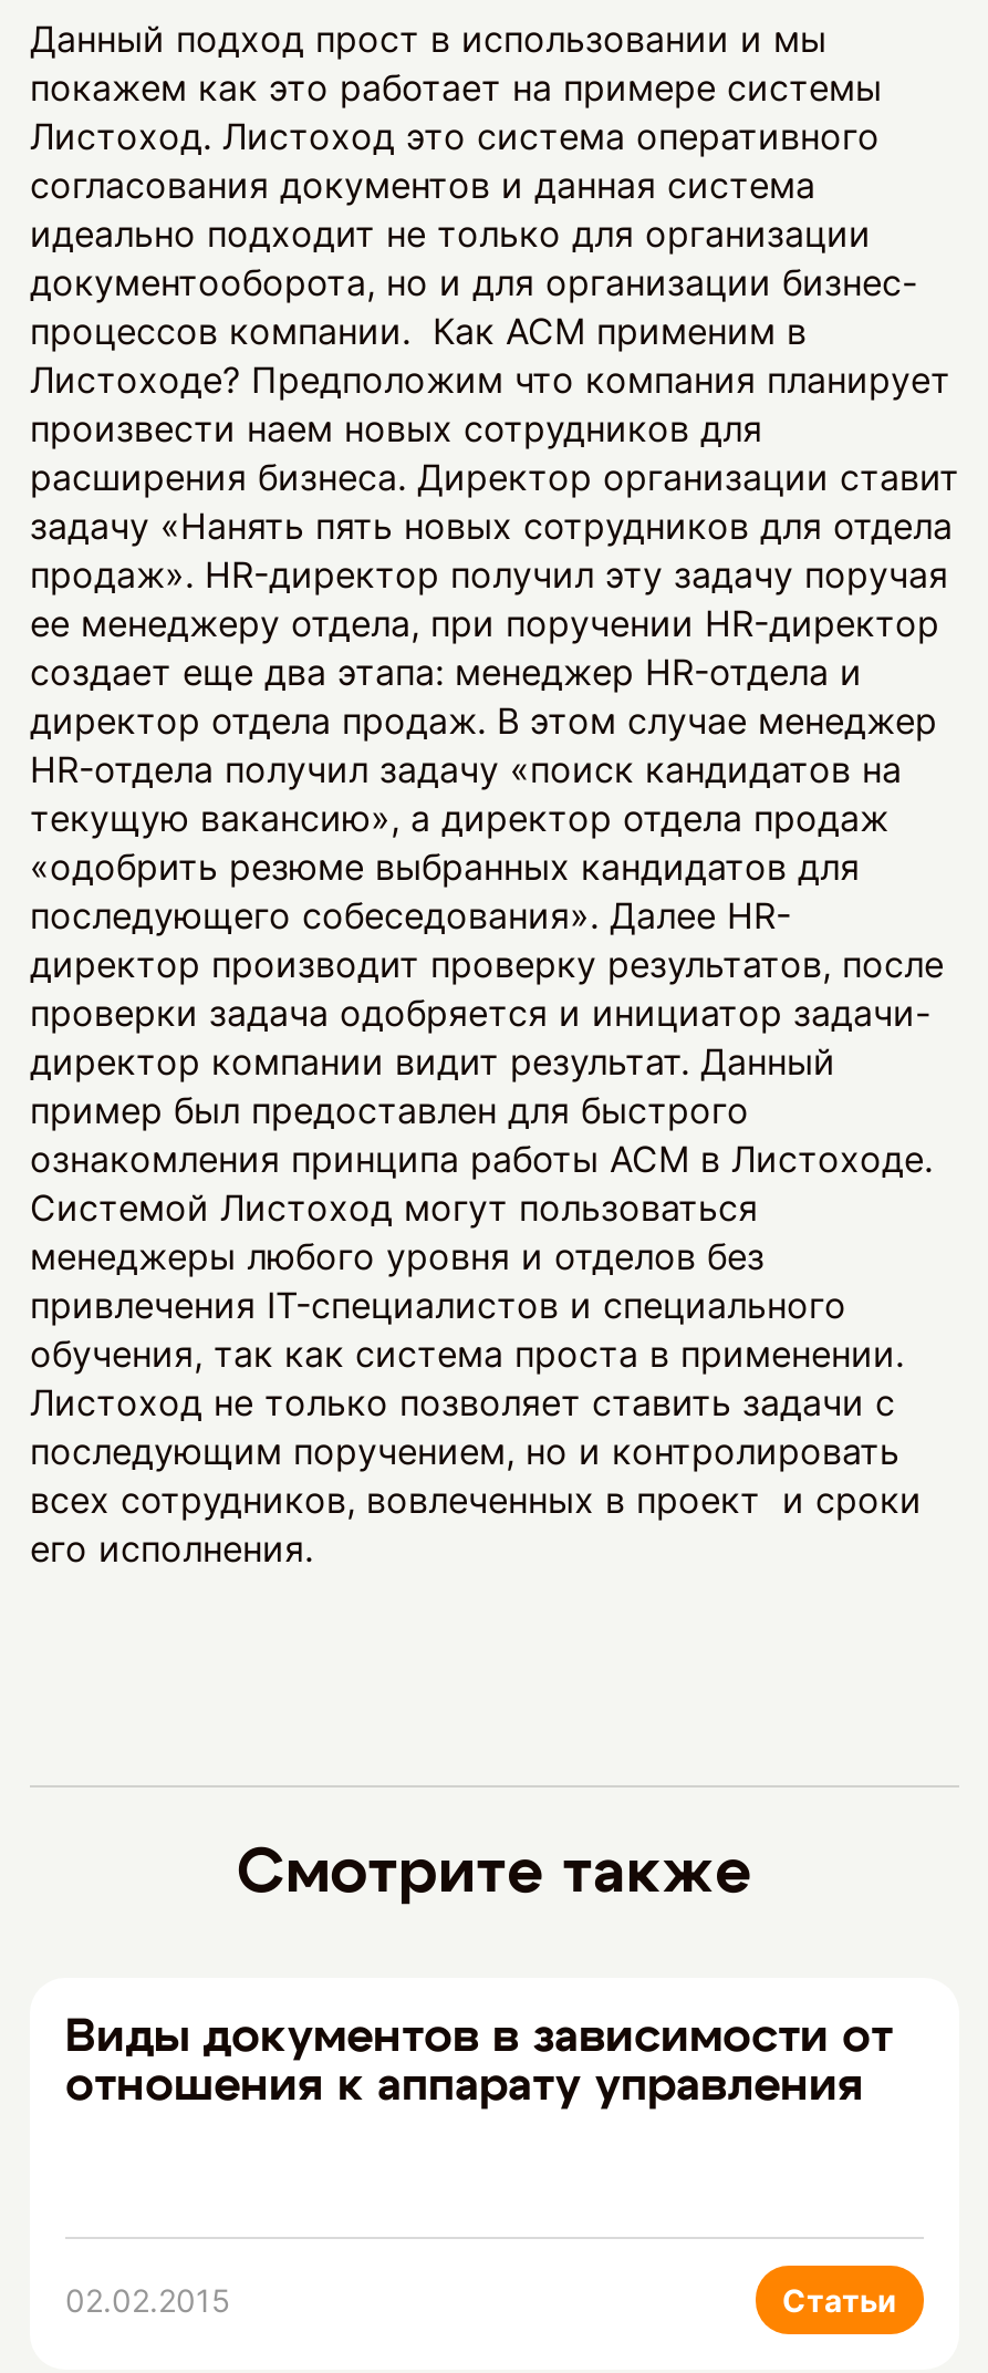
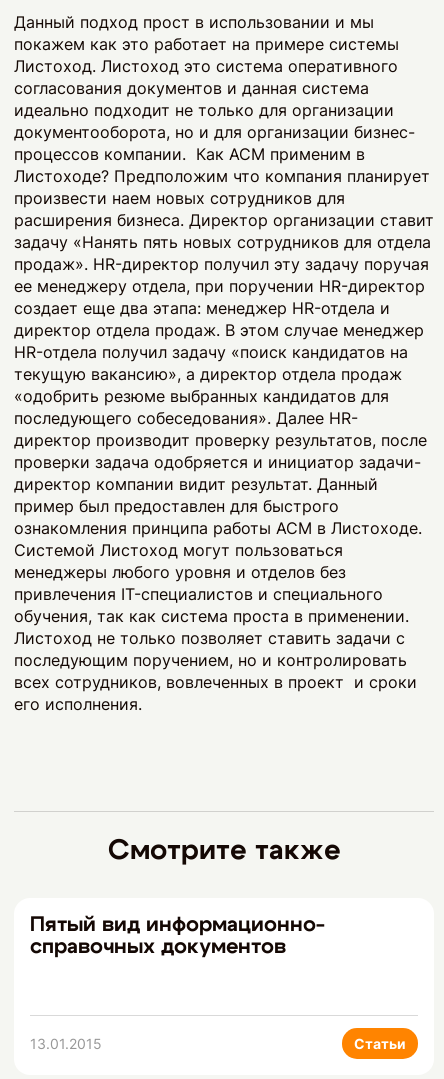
- Виды документов в зависимости от
- отношения к аппарату управления
+ Пятый вид информационно-
+ справочных документов

- 02.02.2015
+ 13.01.2015
